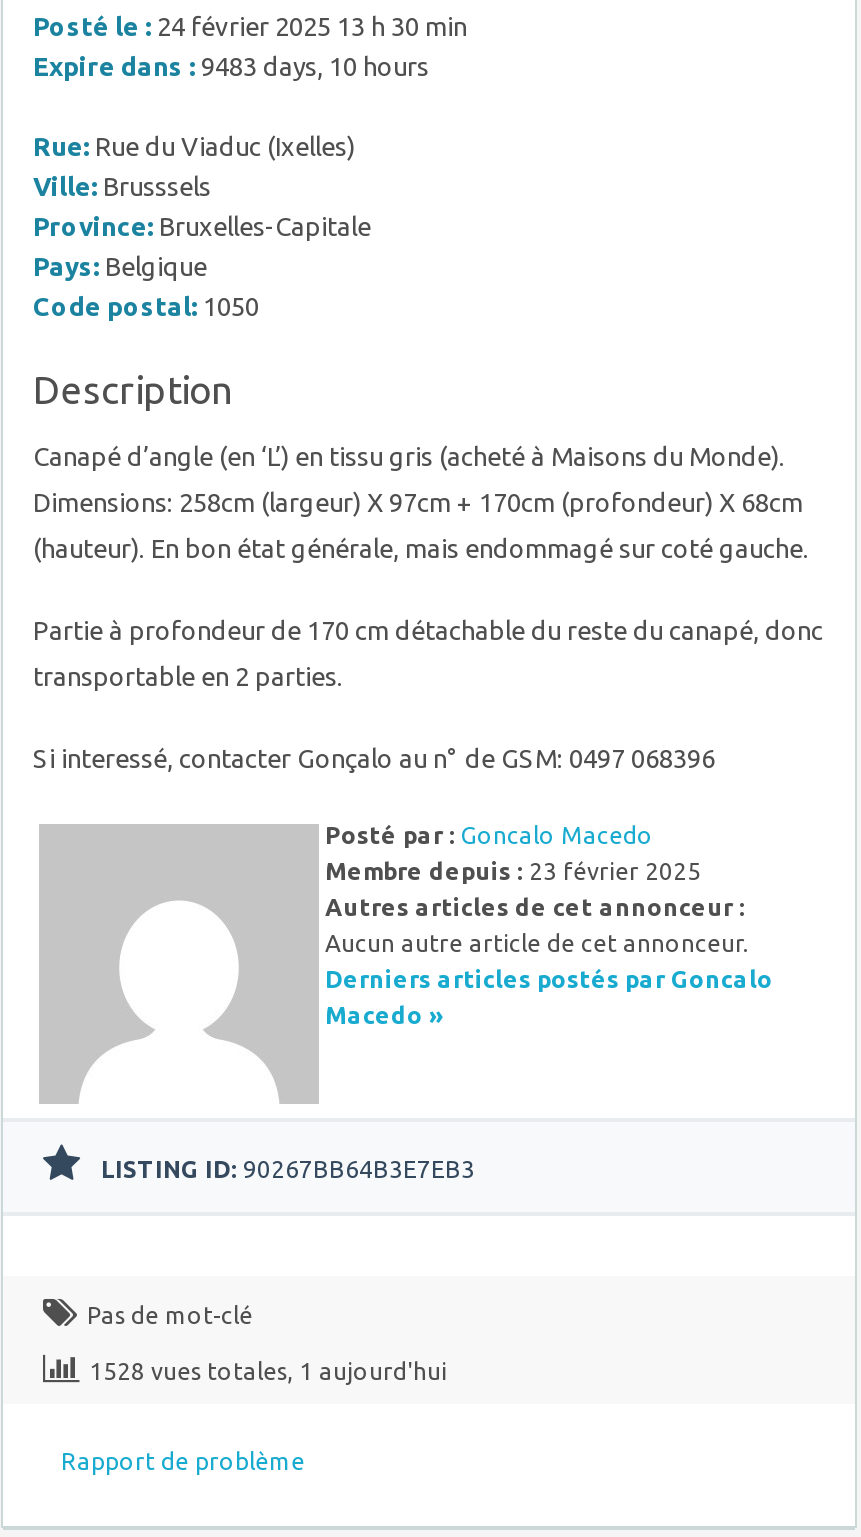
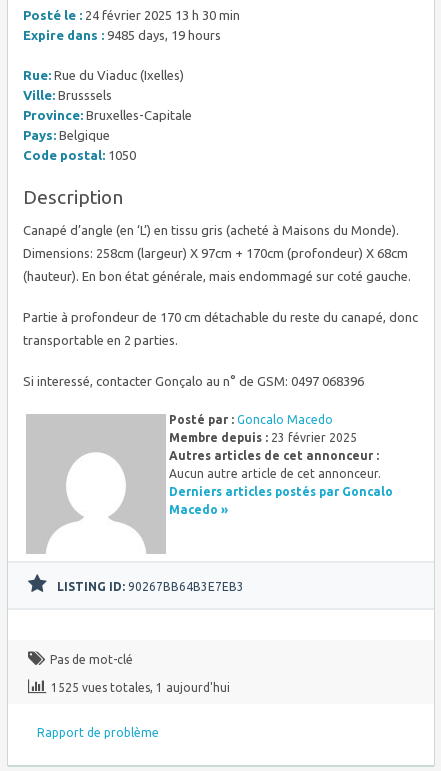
- Expire dans : 9483 days, 10 hours
+ Expire dans : 9485 days, 19 hours

- 1528 vues totales, 1 aujourd'hui
+ 1525 vues totales, 1 aujourd'hui
